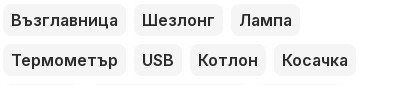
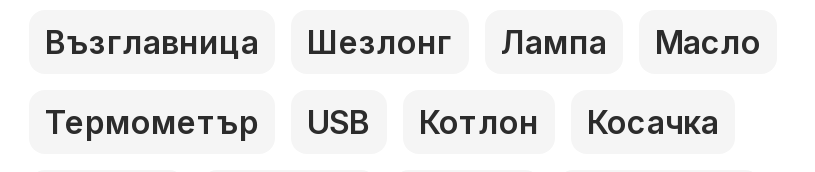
+ Масло
